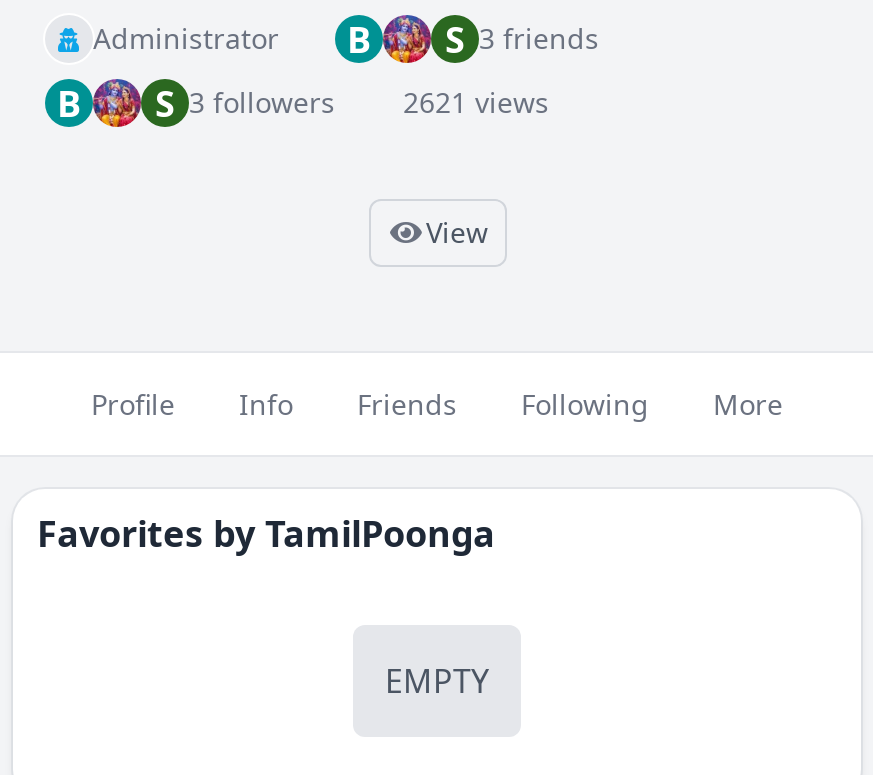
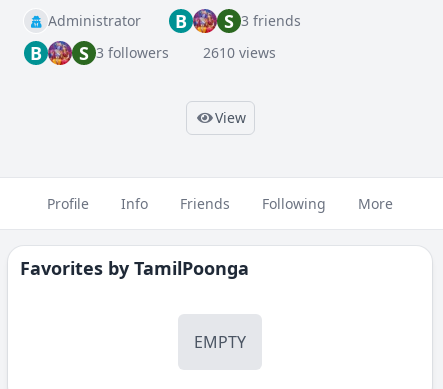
- 2621 views
+ 2610 views
